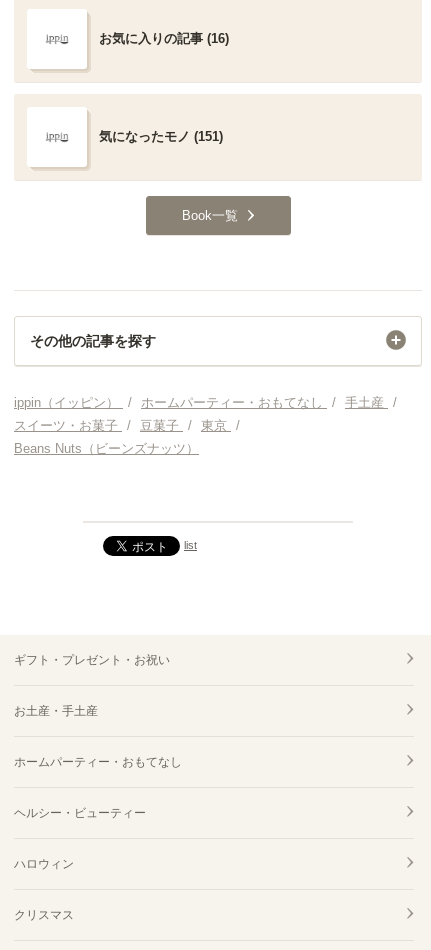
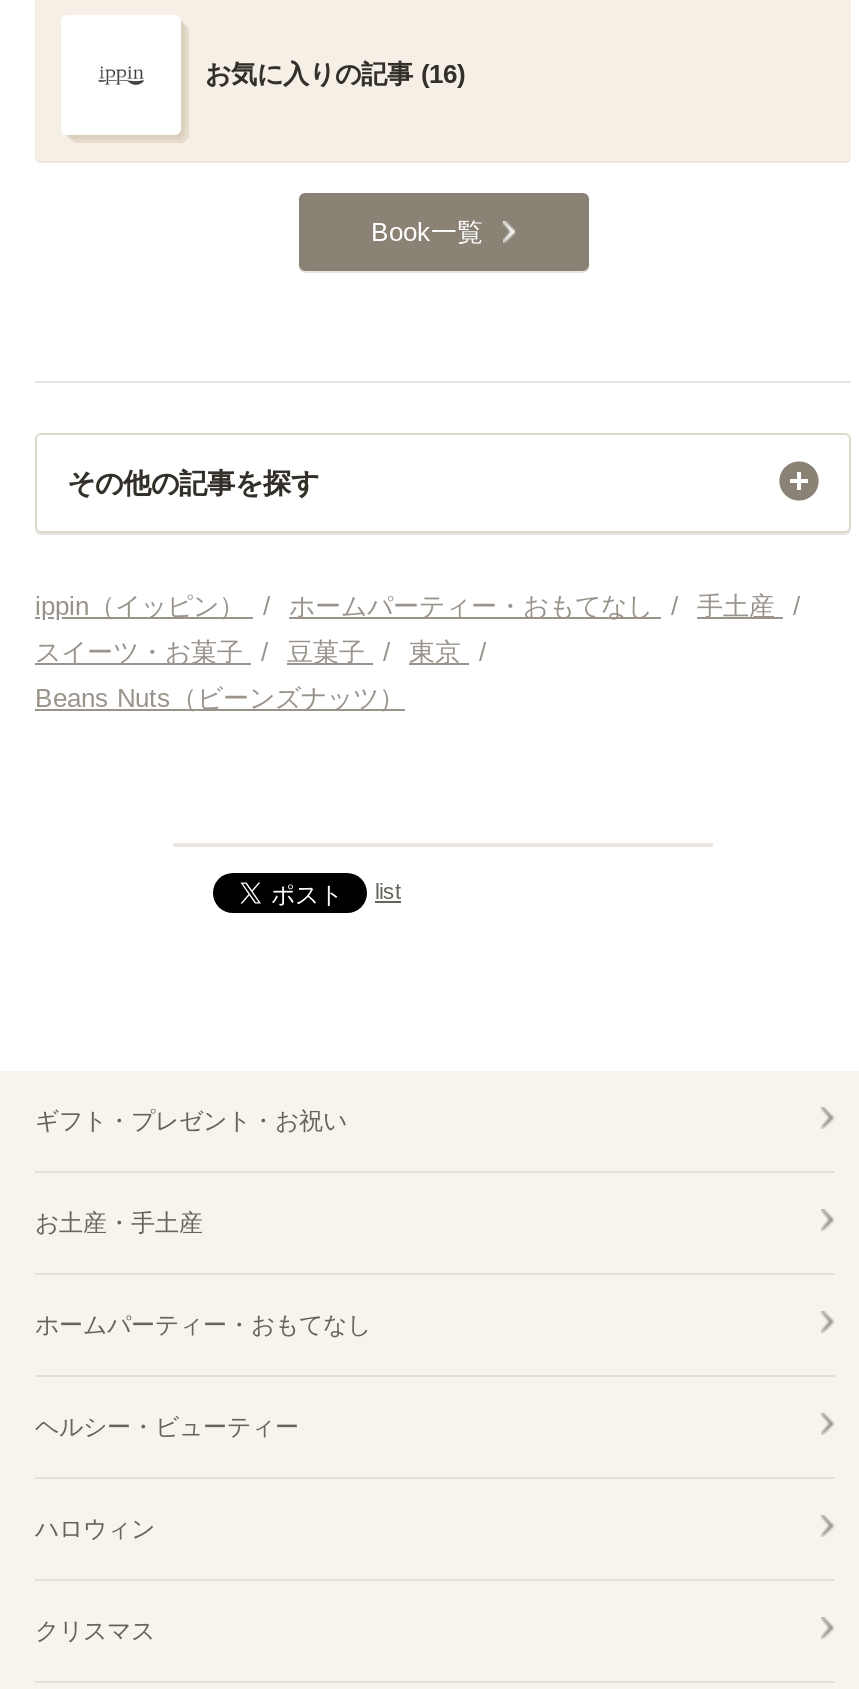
- 気になったモノ (151)
